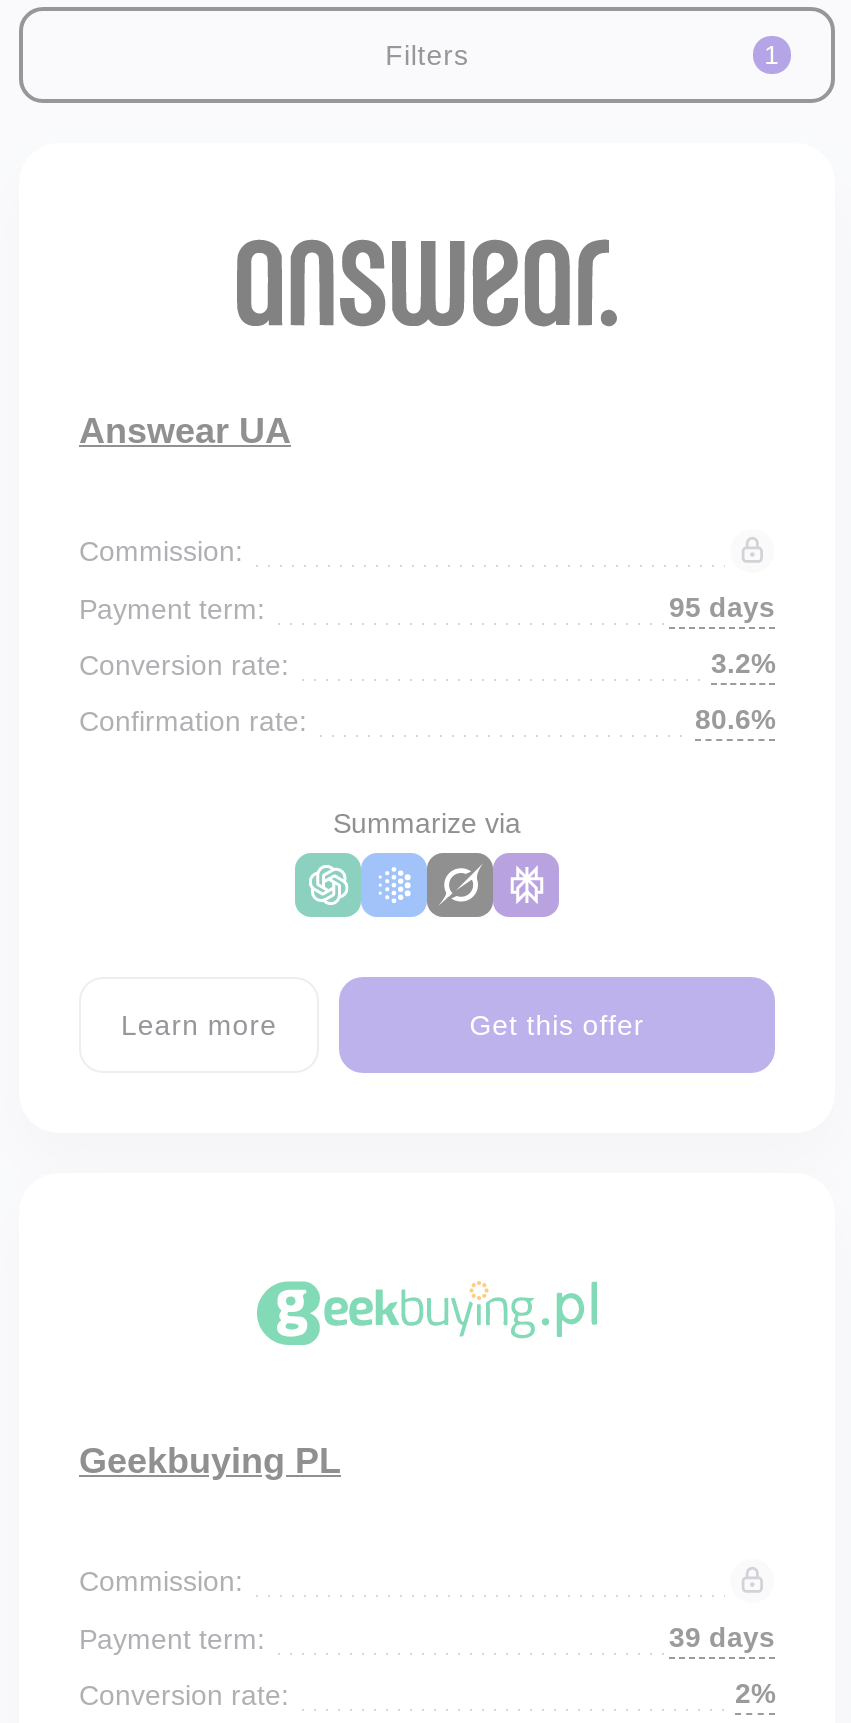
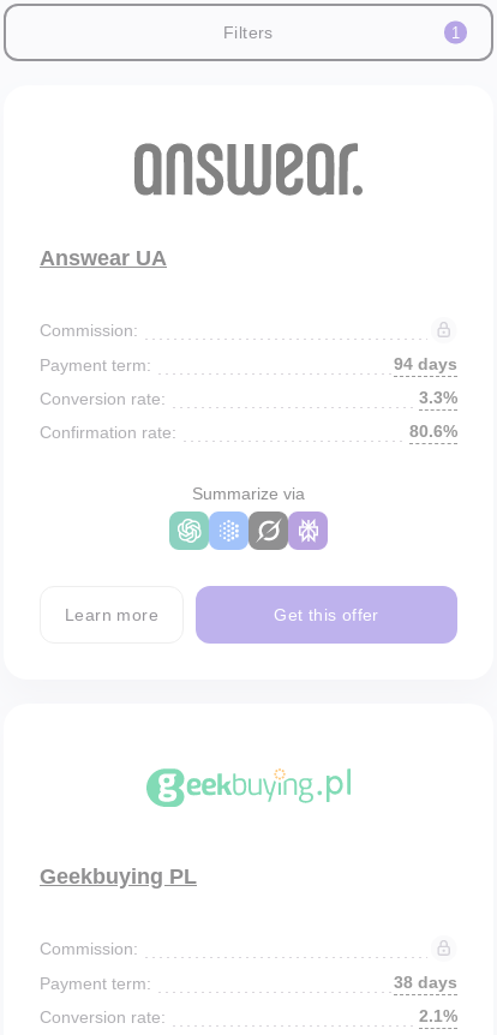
- 95 days
+ 94 days

- 3.2%
+ 3.3%

- 39 days
+ 38 days

- 2%
+ 2.1%
